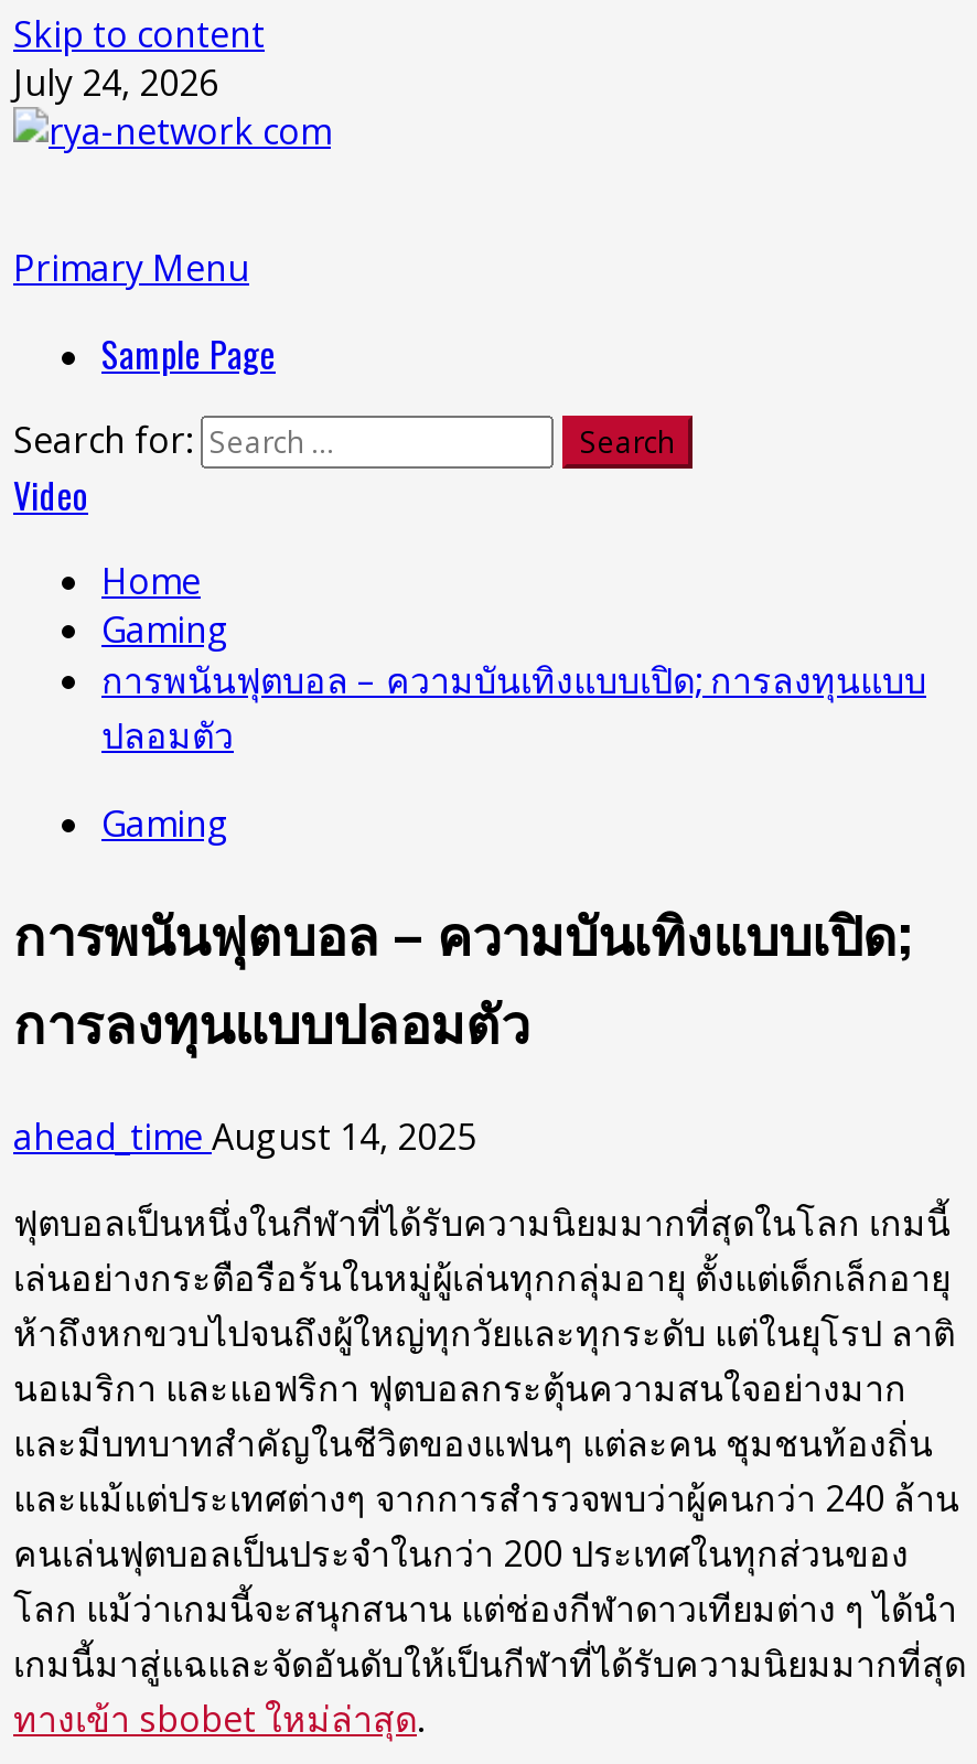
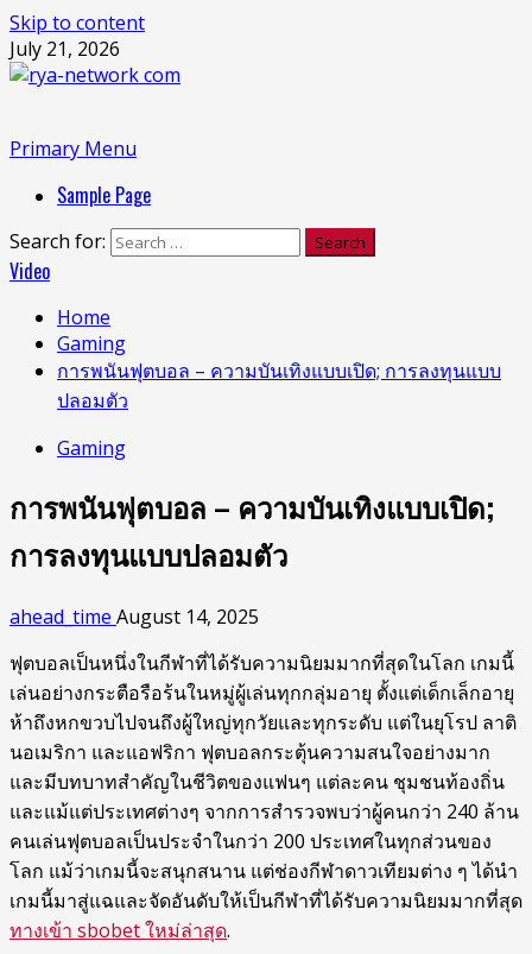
- July 24, 2026
+ July 21, 2026
